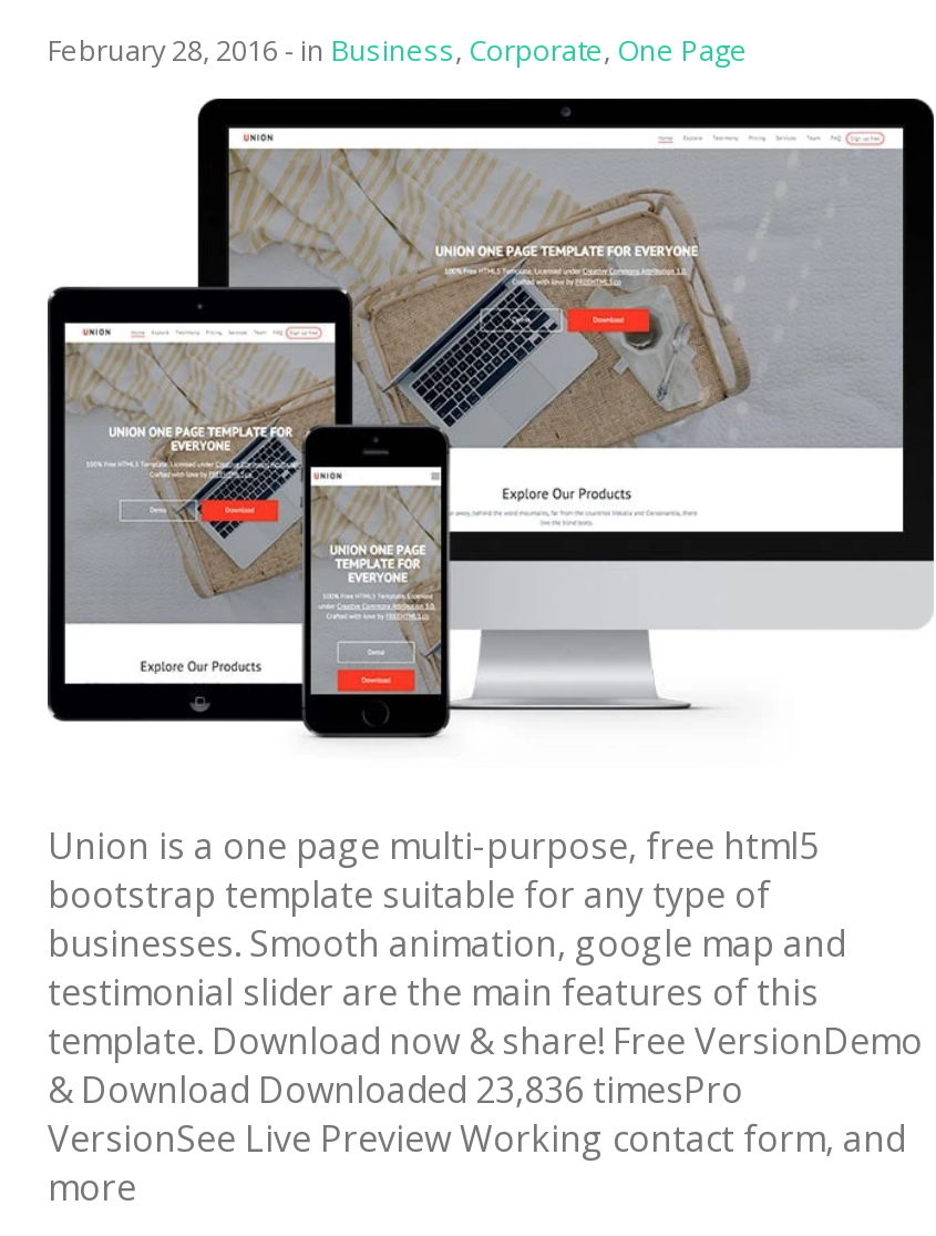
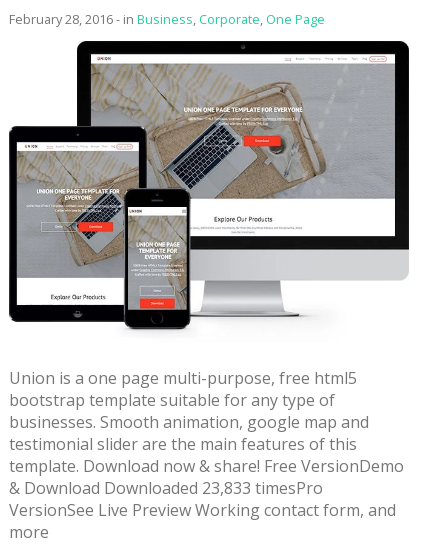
- & Download Downloaded 23,836 timesPro
+ & Download Downloaded 23,833 timesPro
